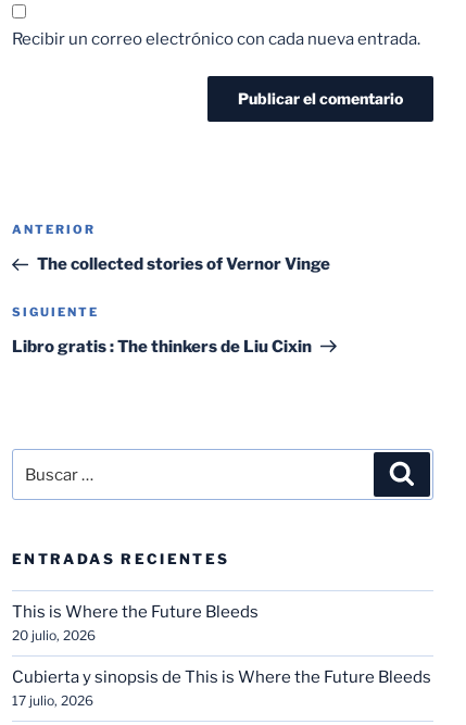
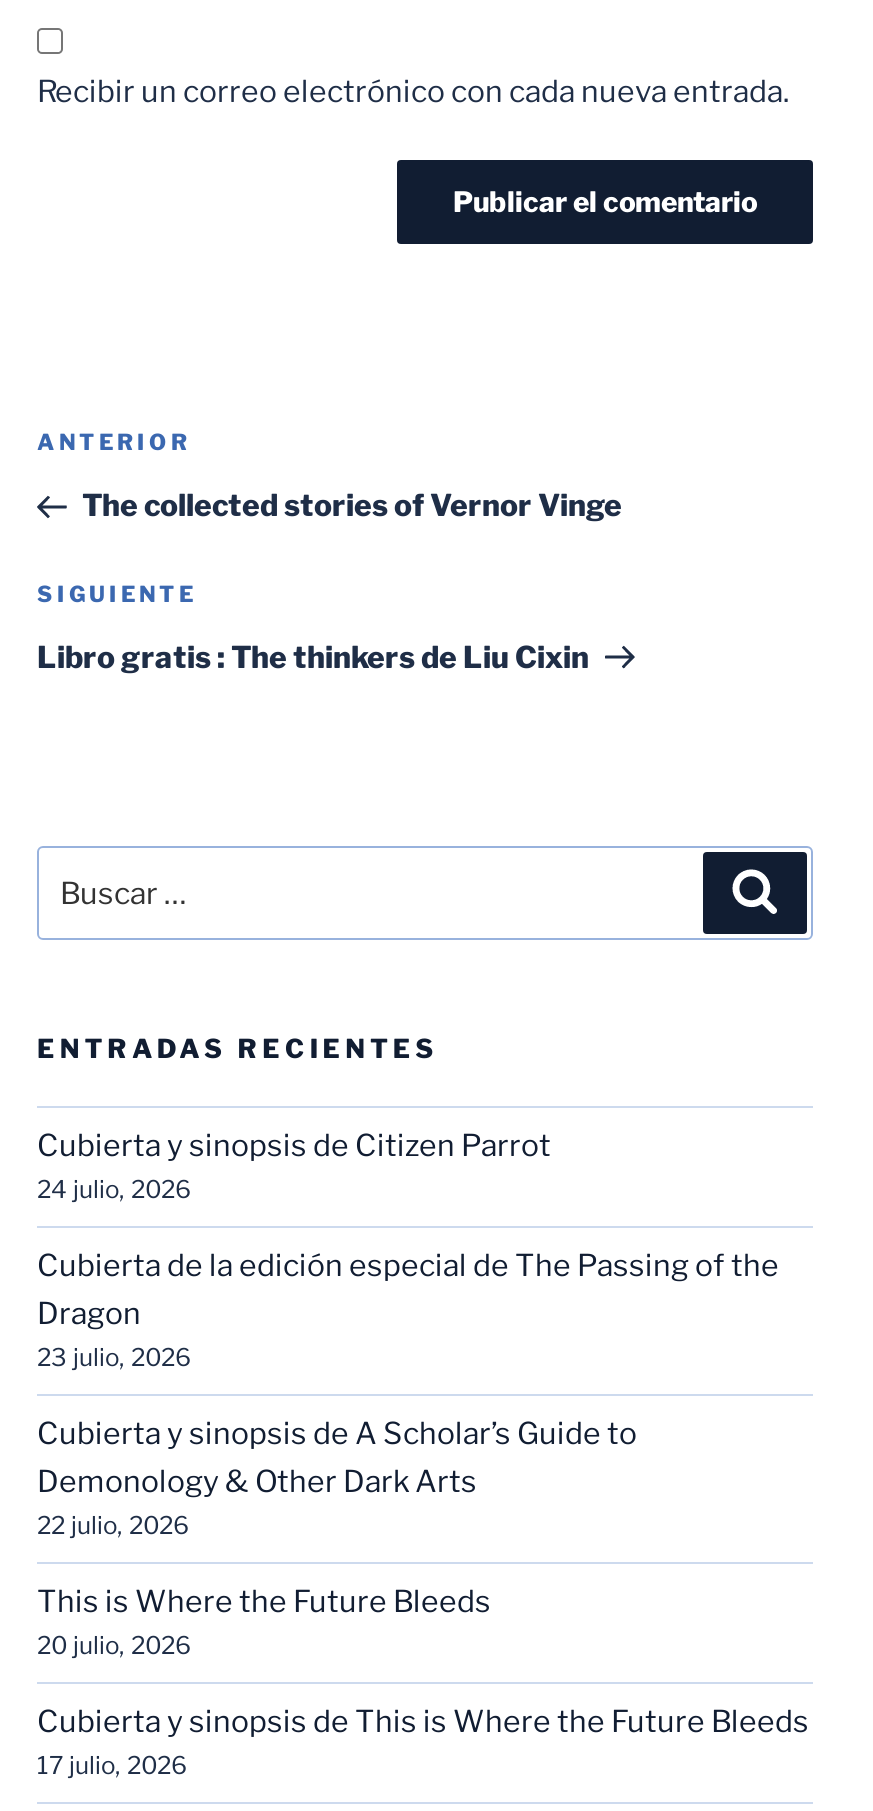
+ Cubierta y sinopsis de Citizen Parrot
+ 24 julio, 2026
+ Cubierta de la edición especial de The Passing of the
+ Dragon
+ 23 julio, 2026
+ Cubierta y sinopsis de A Scholar’s Guide to
+ Demonology & Other Dark Arts
+ 22 julio, 2026
